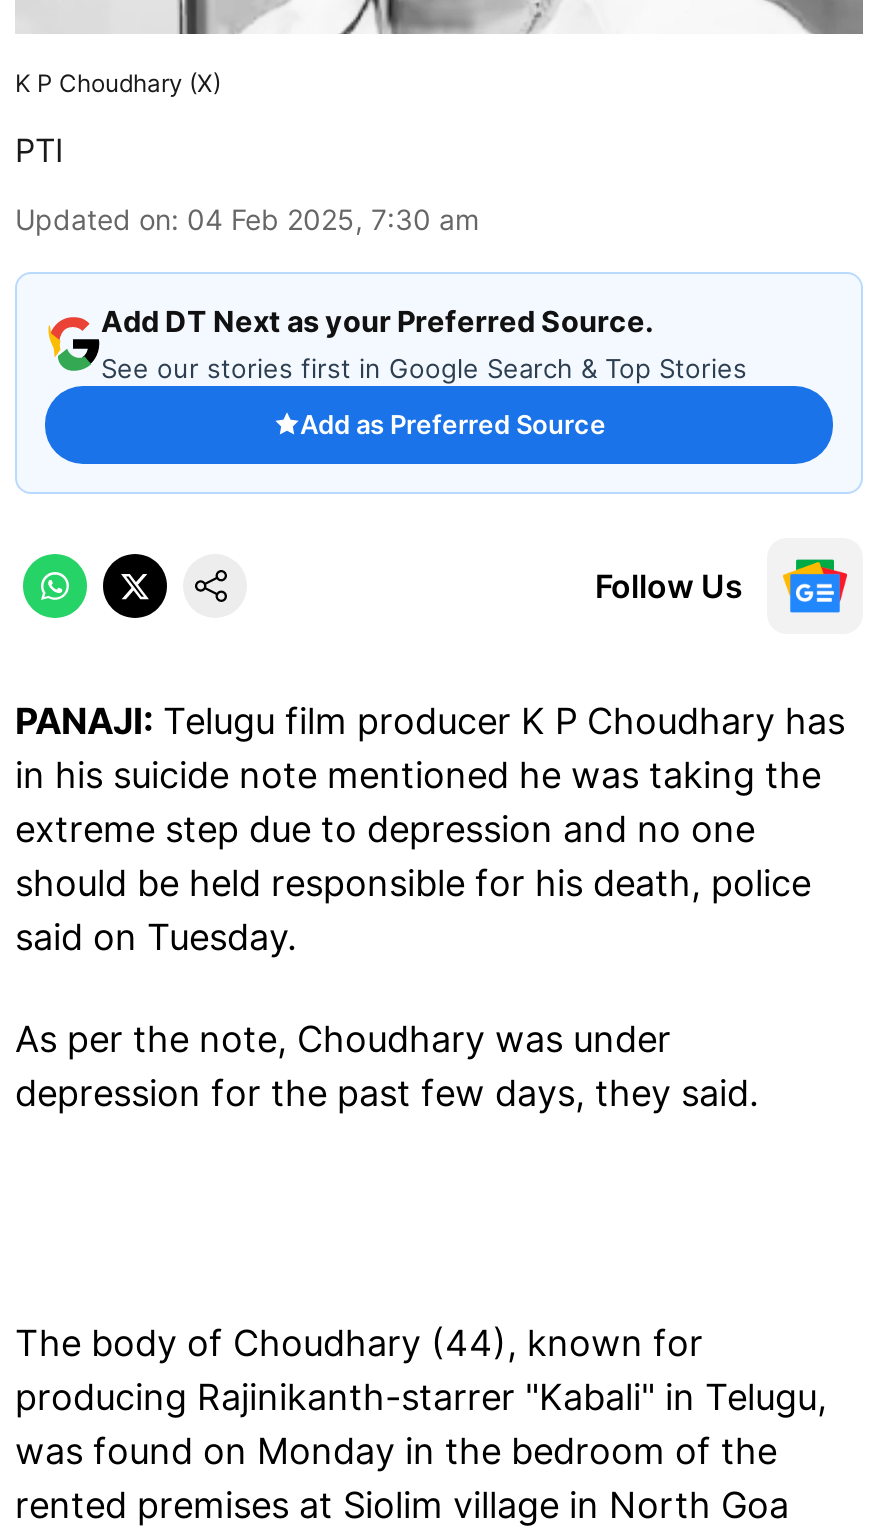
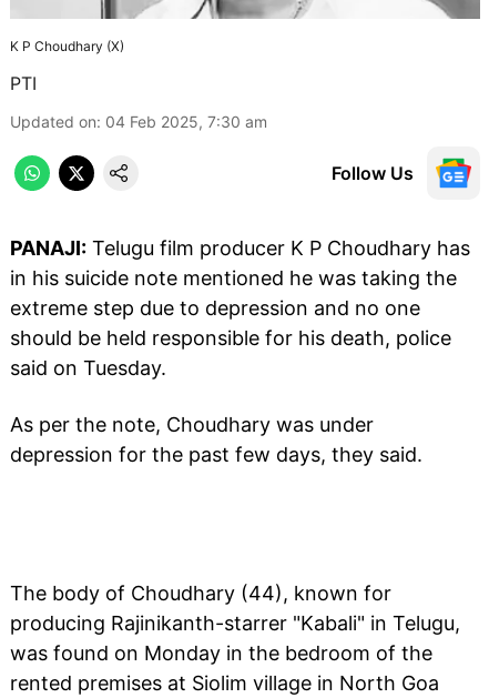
- [image]
- Add DT Next as your Preferred Source.
- See our stories first in Google Search & Top Stories
- Add as Preferred Source
